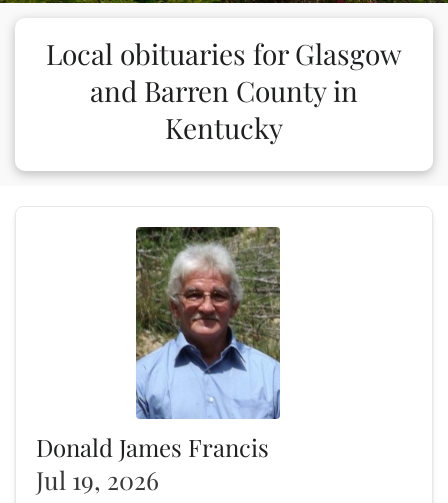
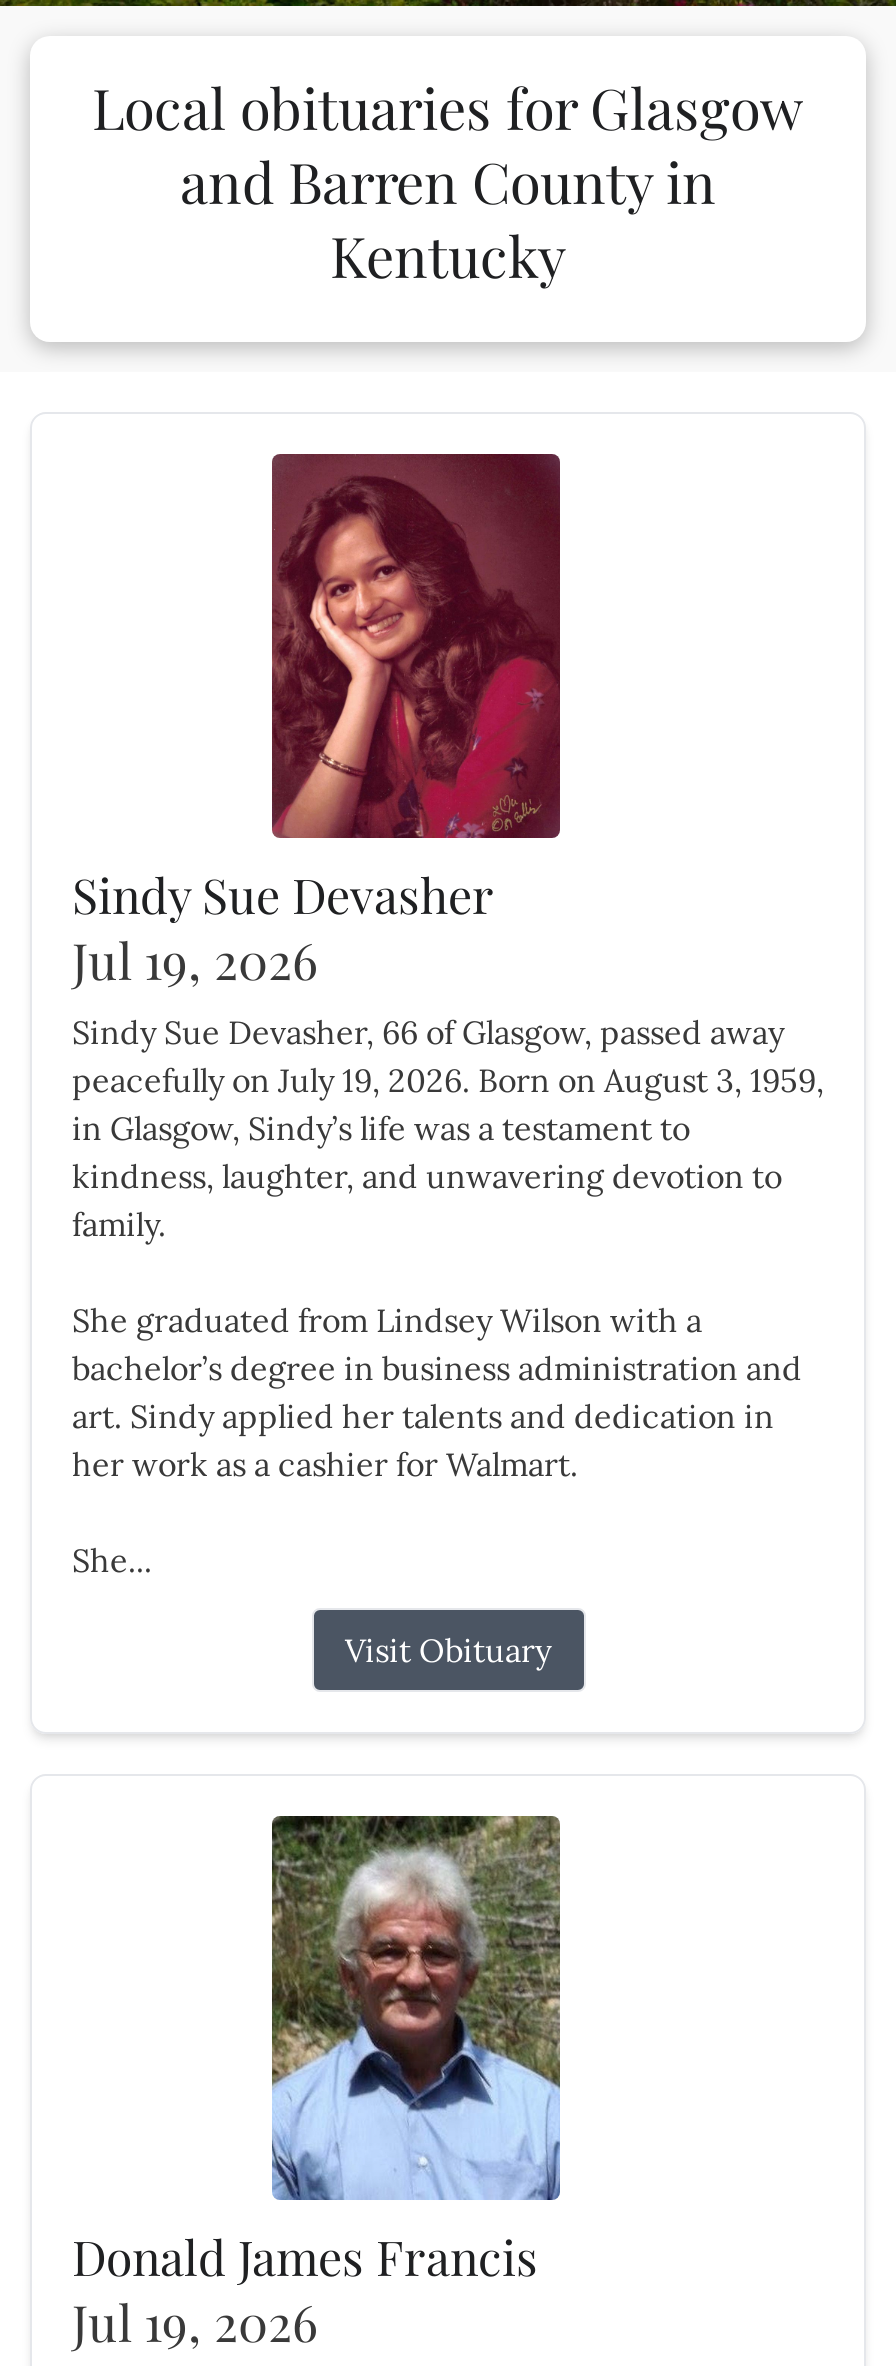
+ [image]
+ Sindy Sue Devasher
+ Jul 19, 2026
+ Sindy Sue Devasher, 66 of Glasgow, passed away
+ peacefully on July 19, 2026. Born on August 3, 1959,
+ in Glasgow, Sindy’s life was a testament to
+ kindness, laughter, and unwavering devotion to
+ family.
+ She graduated from Lindsey Wilson with a
+ bachelor’s degree in business administration and
+ art. Sindy applied her talents and dedication in
+ her work as a cashier for Walmart.
+ She...
+ Visit Obituary
